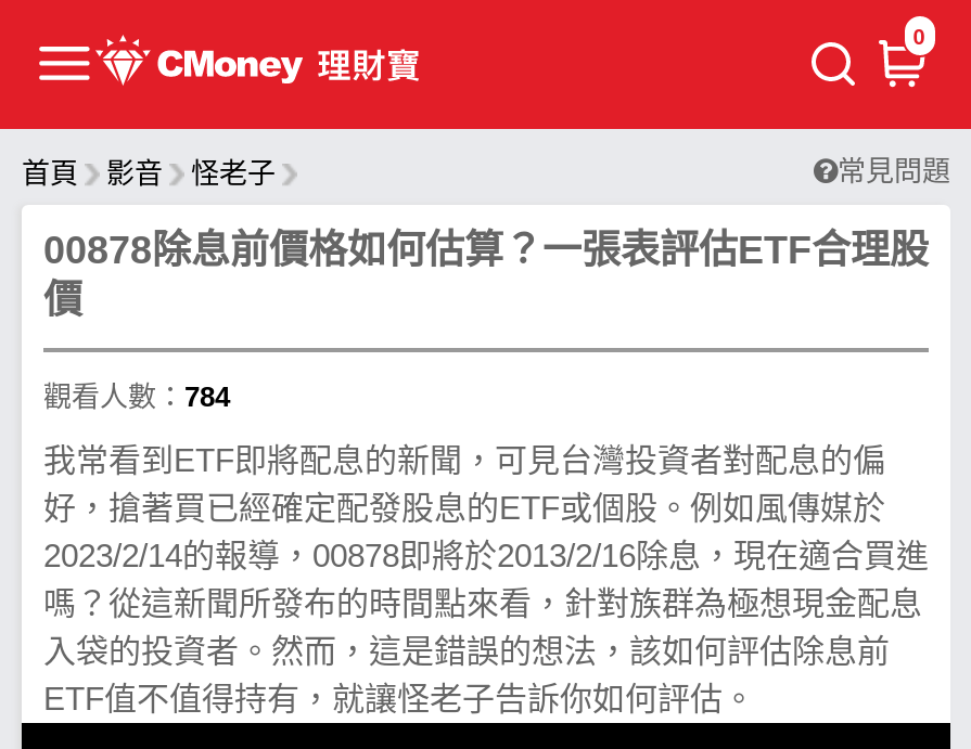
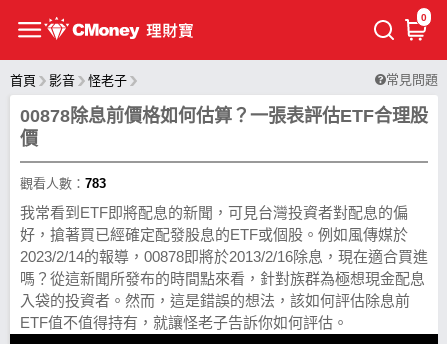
- 觀看人數：784
+ 觀看人數：783
